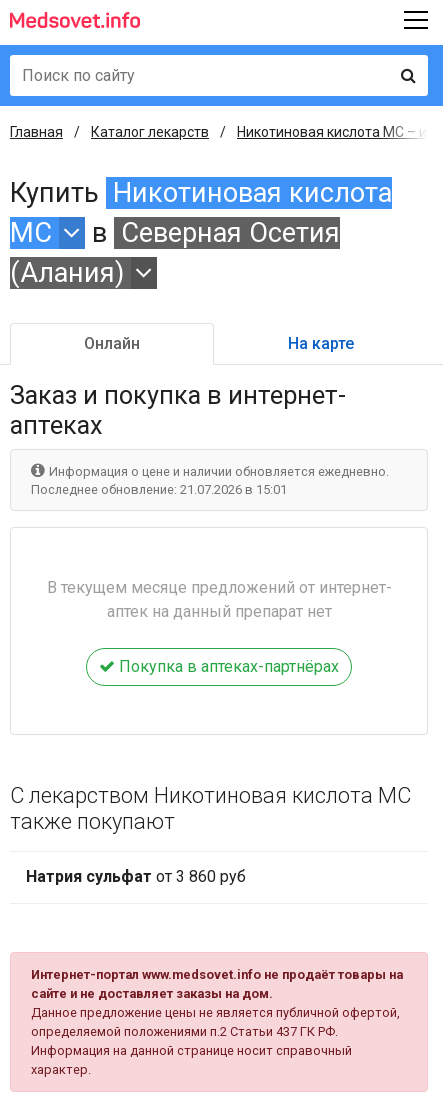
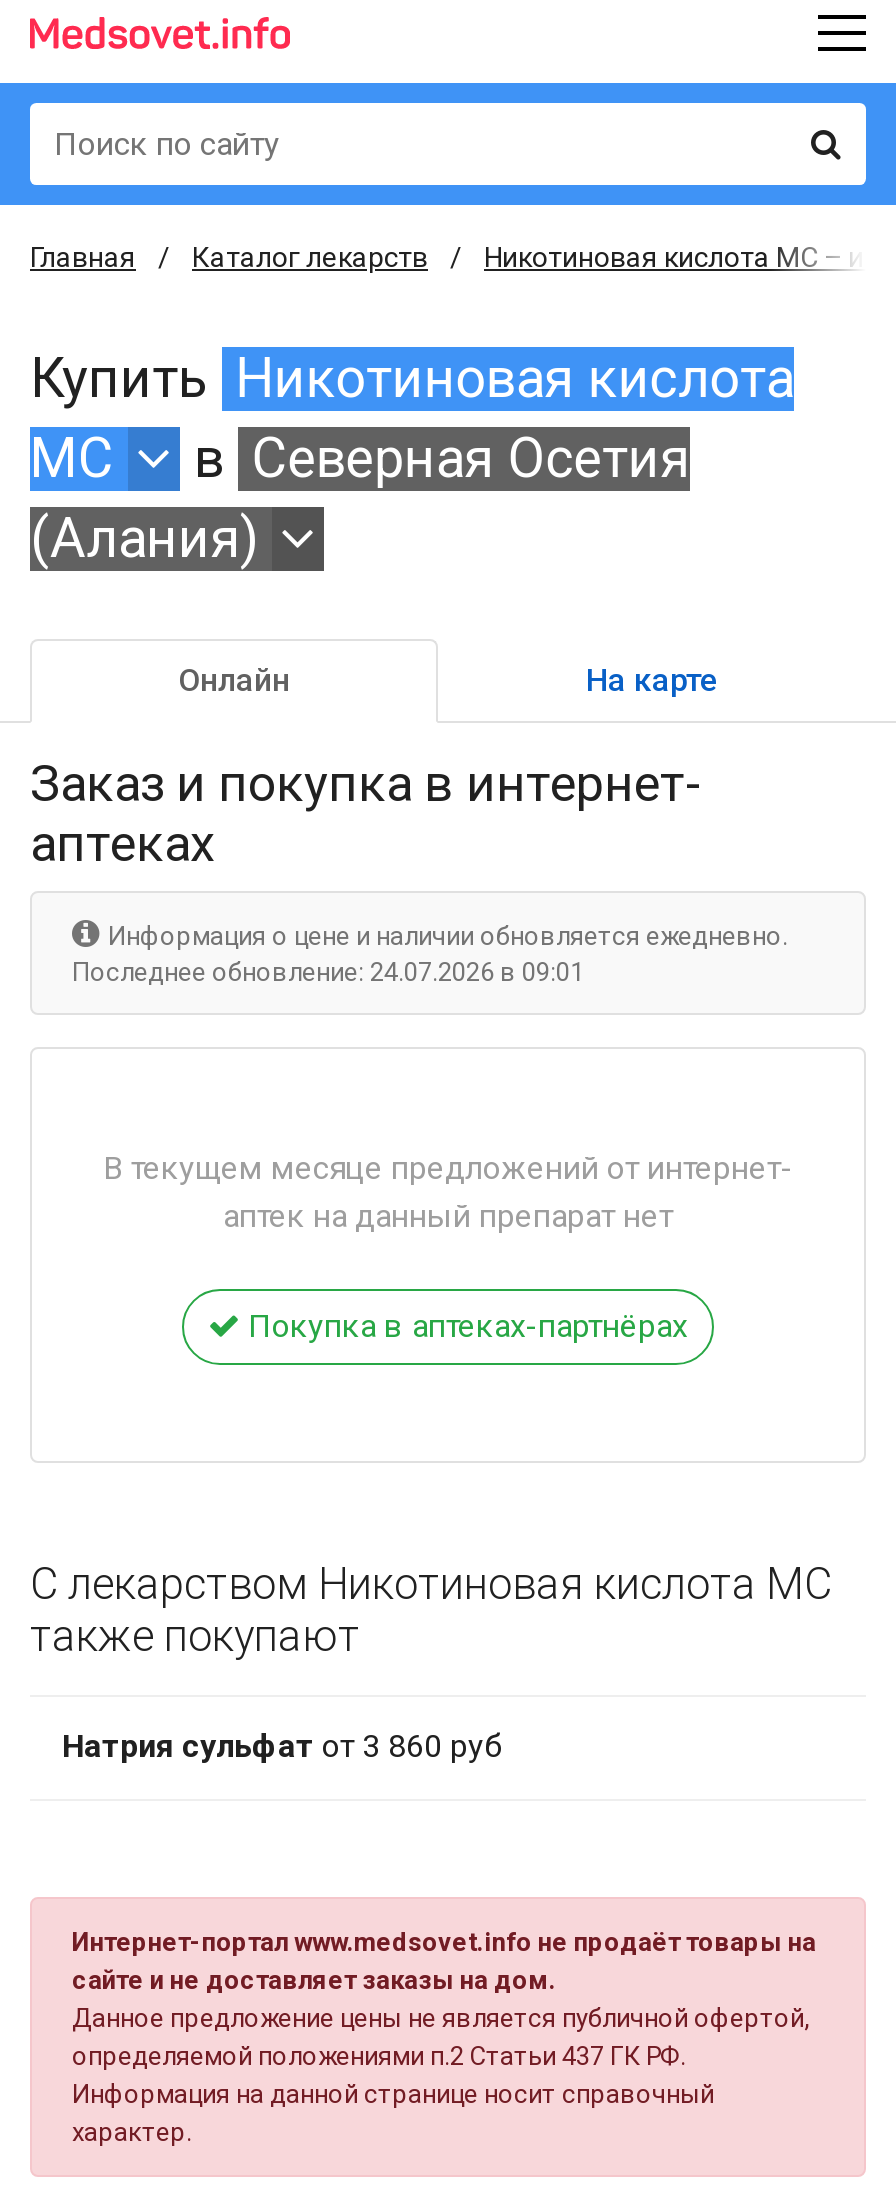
- Последнее обновление: 21.07.2026 в 15:01
+ Последнее обновление: 24.07.2026 в 09:01
